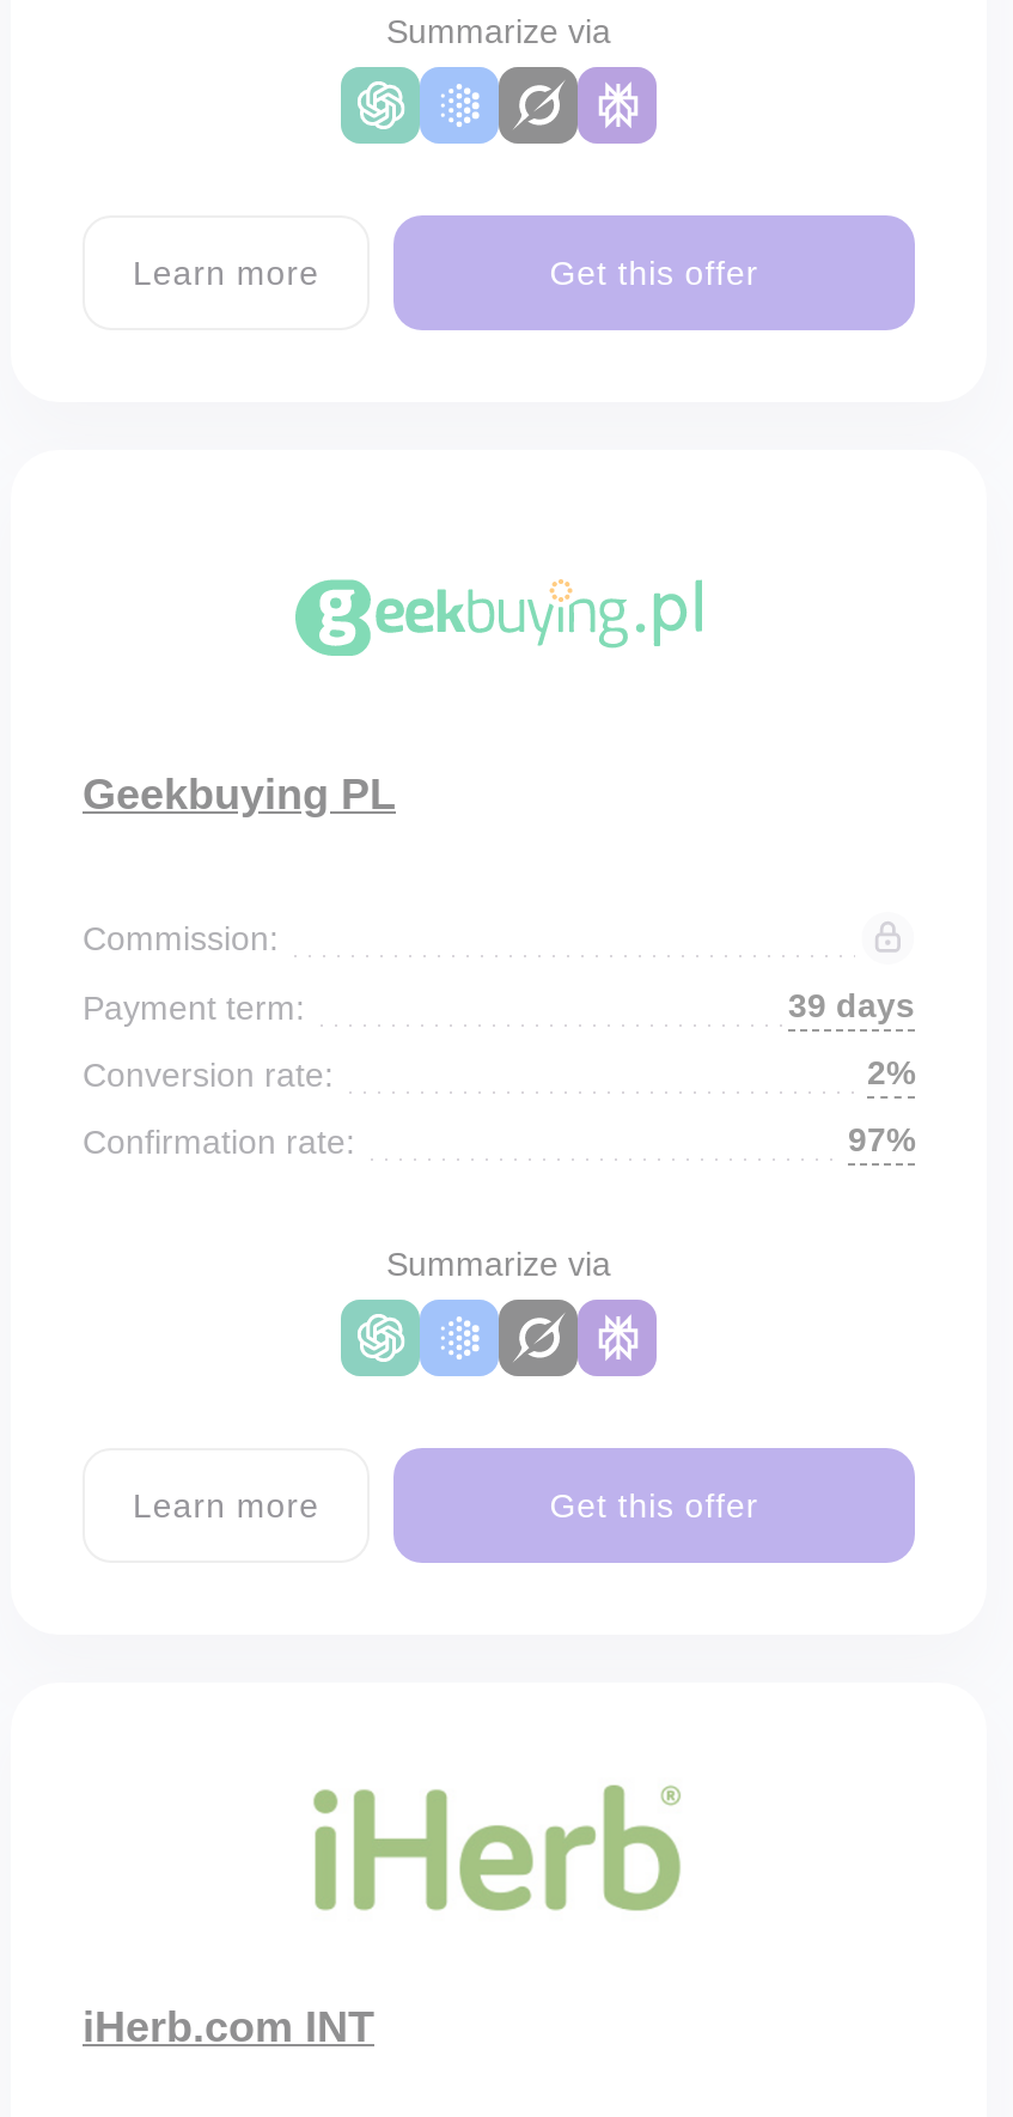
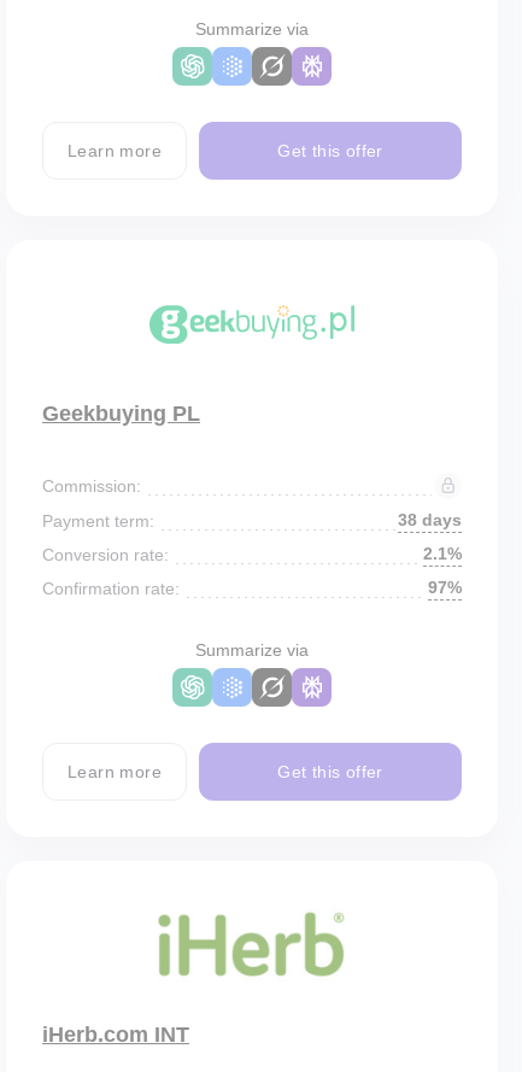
- 39 days
+ 38 days

- 2%
+ 2.1%
